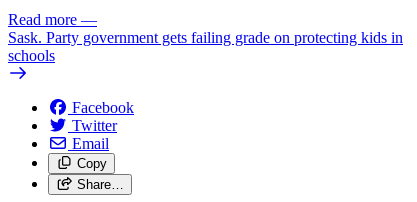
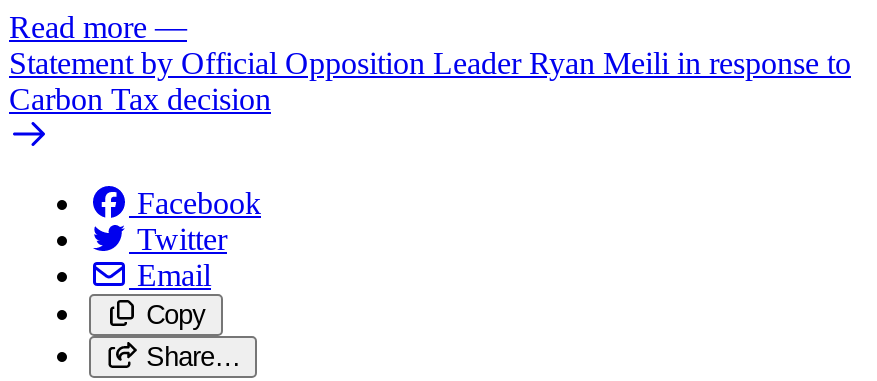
- Sask. Party government gets failing grade on protecting kids in
- schools
+ Statement by Official Opposition Leader Ryan Meili in response to
+ Carbon Tax decision
